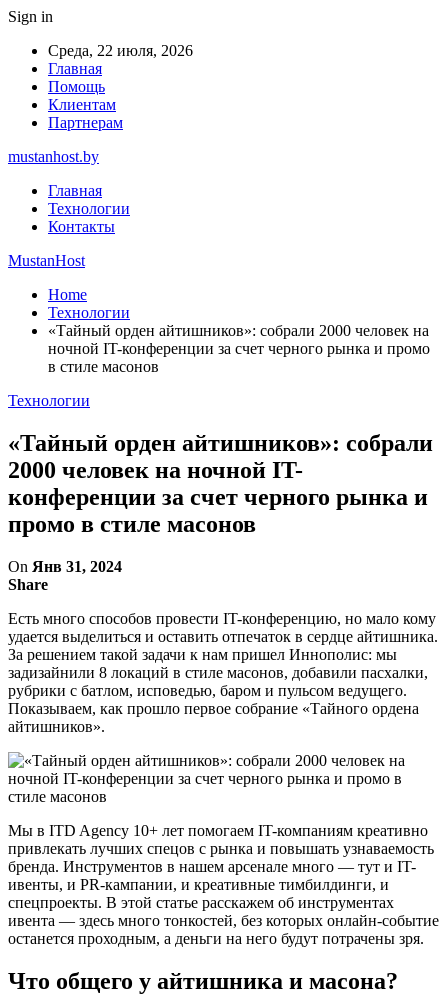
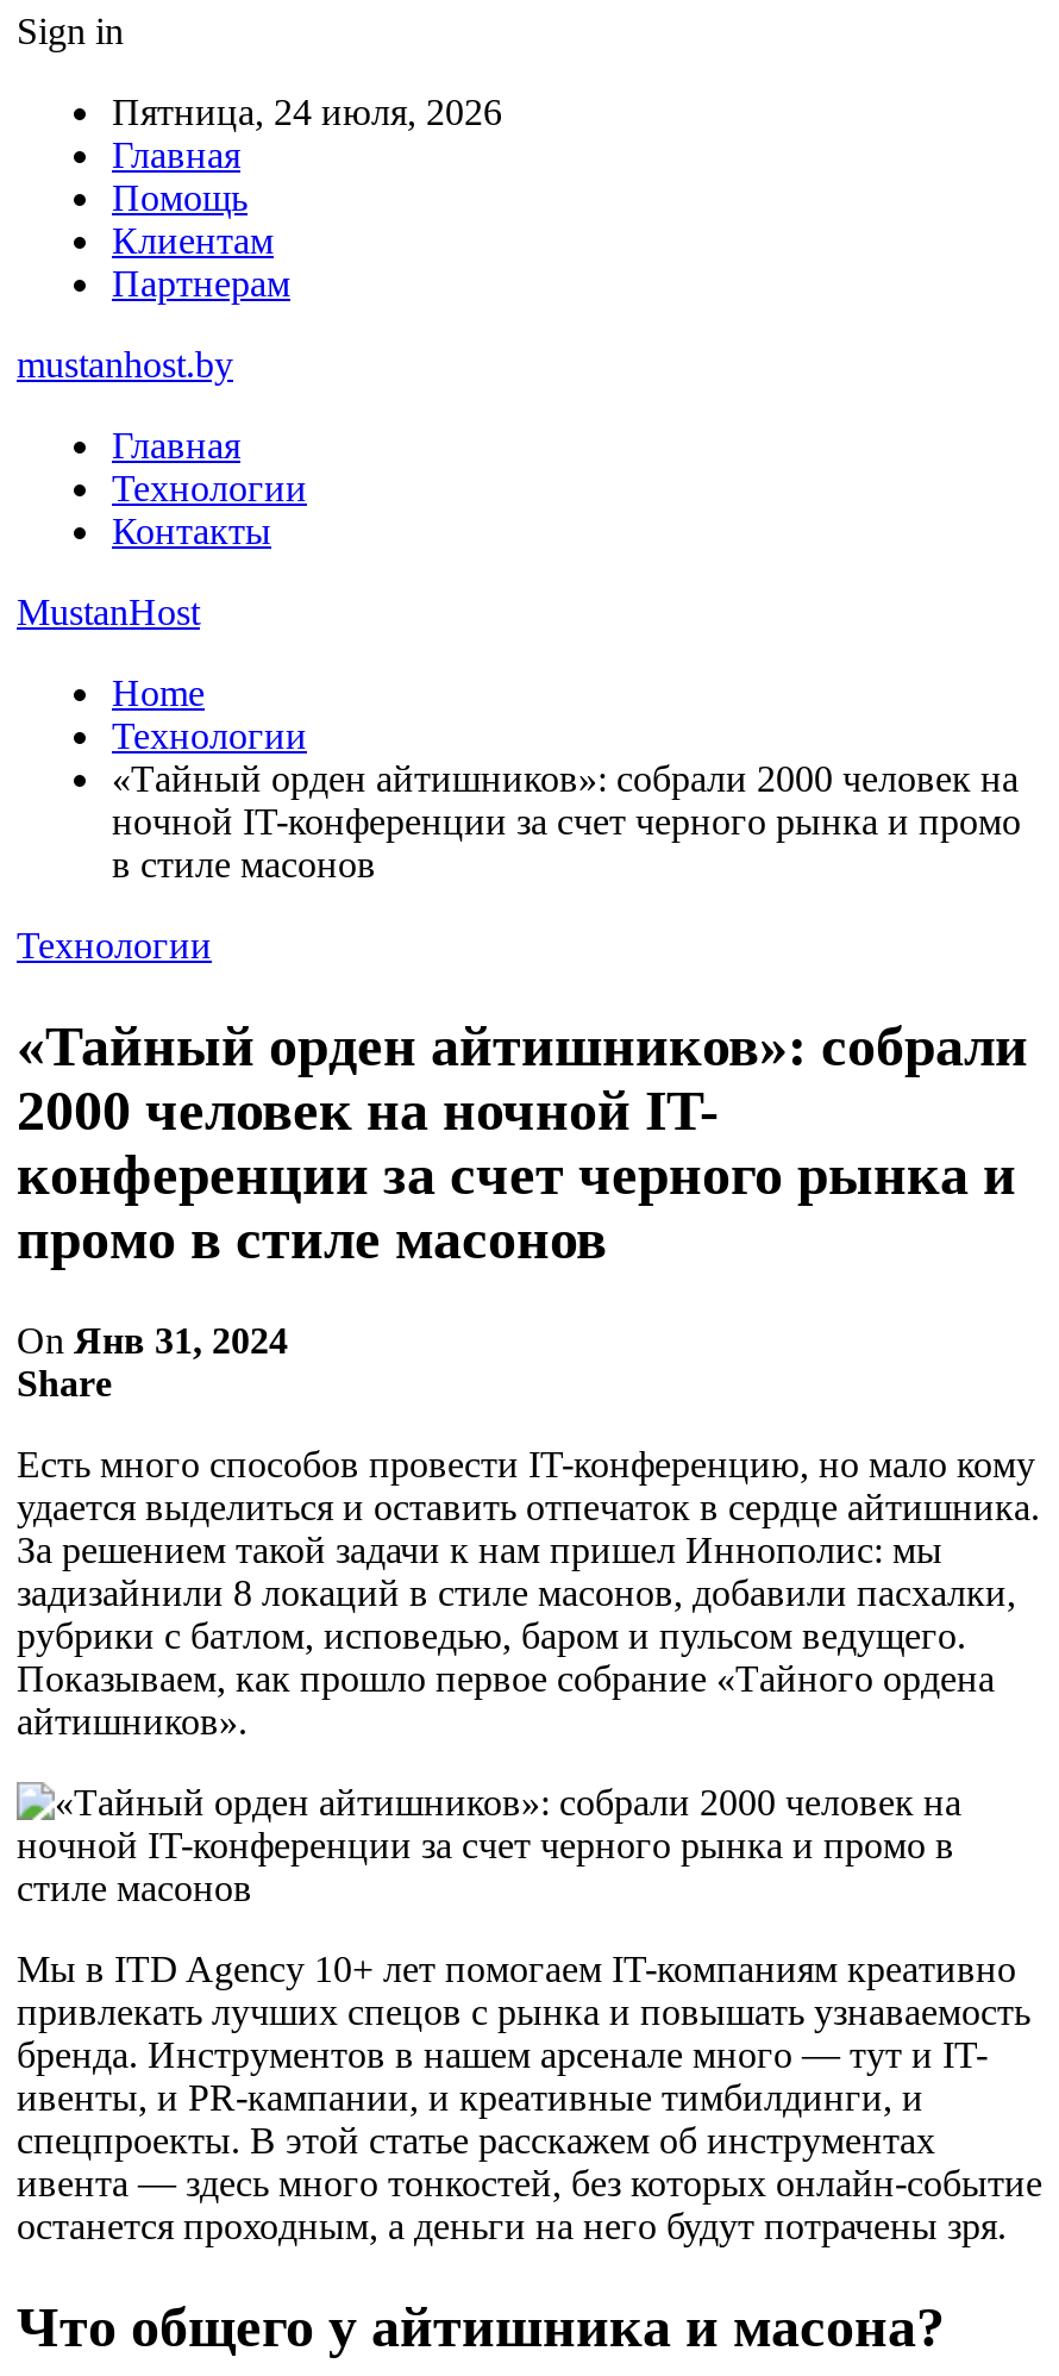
- Среда, 22 июля, 2026
+ Пятница, 24 июля, 2026
